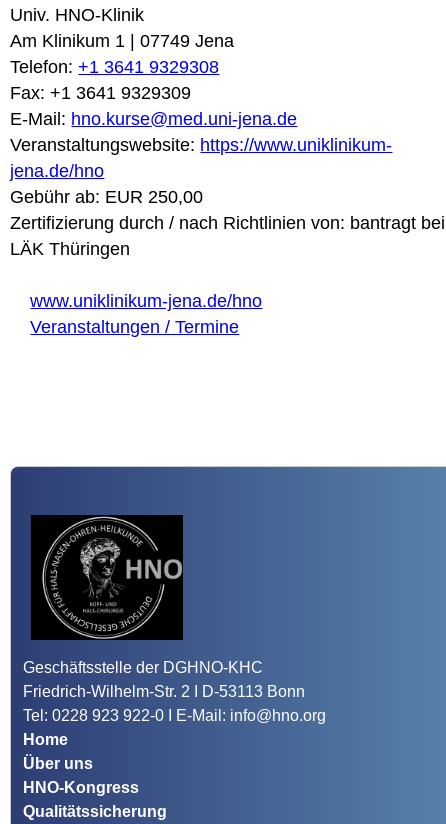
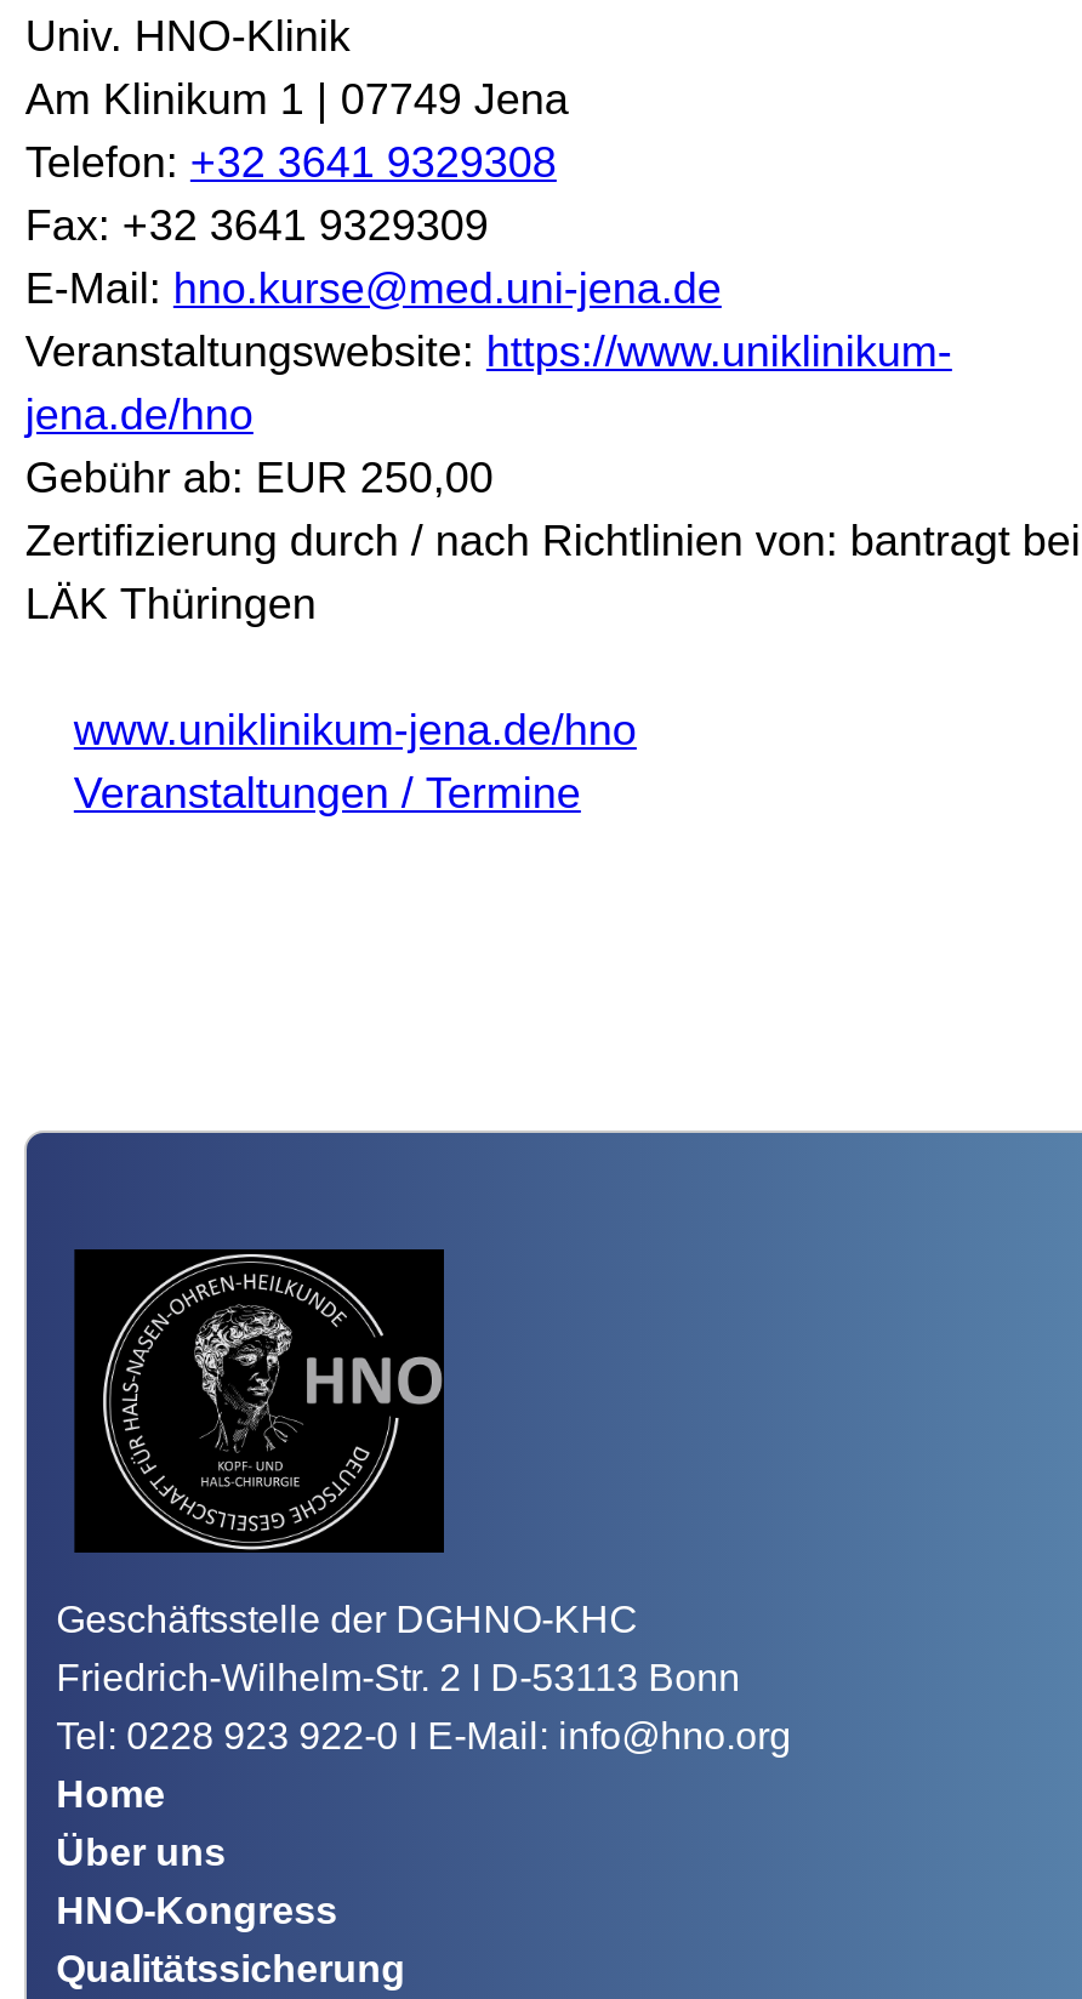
- Telefon: +1 3641 9329308
+ Telefon: +32 3641 9329308

- Fax: +1 3641 9329309
+ Fax: +32 3641 9329309
